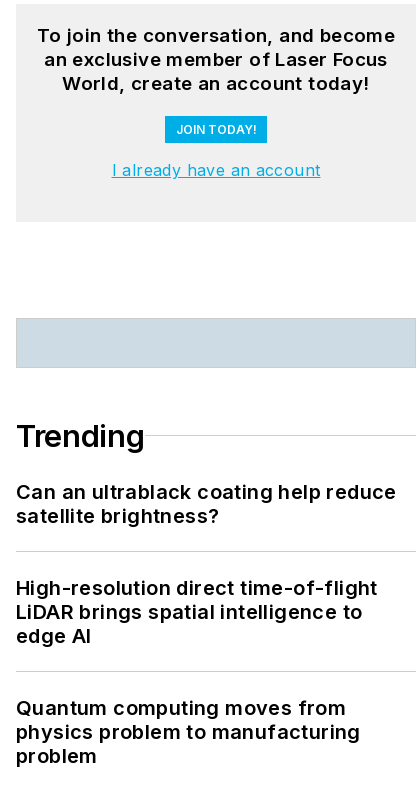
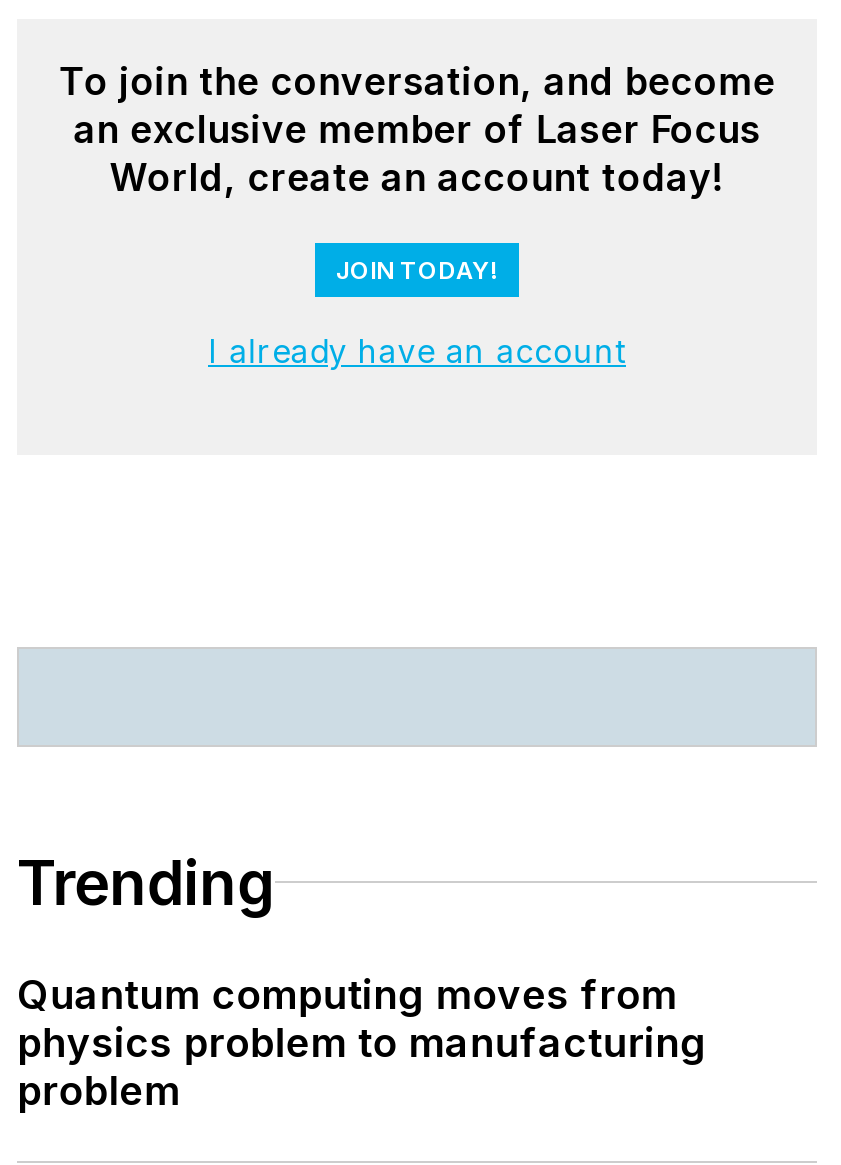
- Can an ultrablack coating help reduce
- satellite brightness?
- High-resolution direct time-of-flight
- LiDAR brings spatial intelligence to
- edge AI
